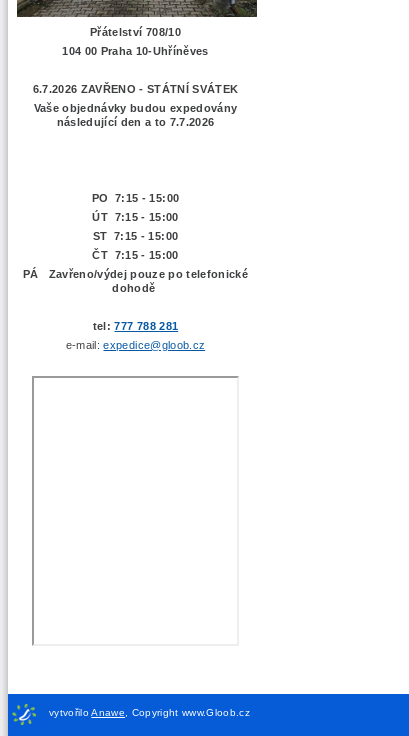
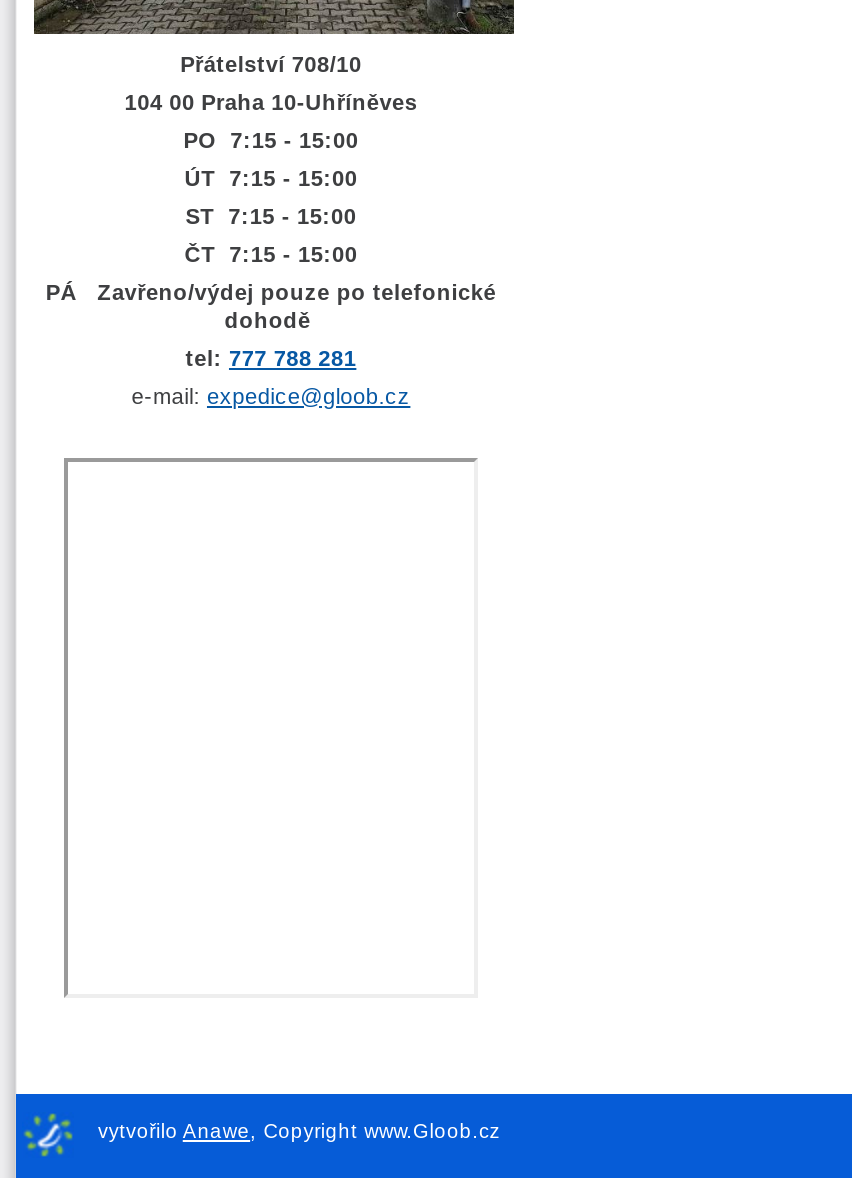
- 6.7.2026 ZAVŘENO - STÁTNÍ SVÁTEK
- Vaše objednávky budou expedovány
- následující den a to 7.7.2026
